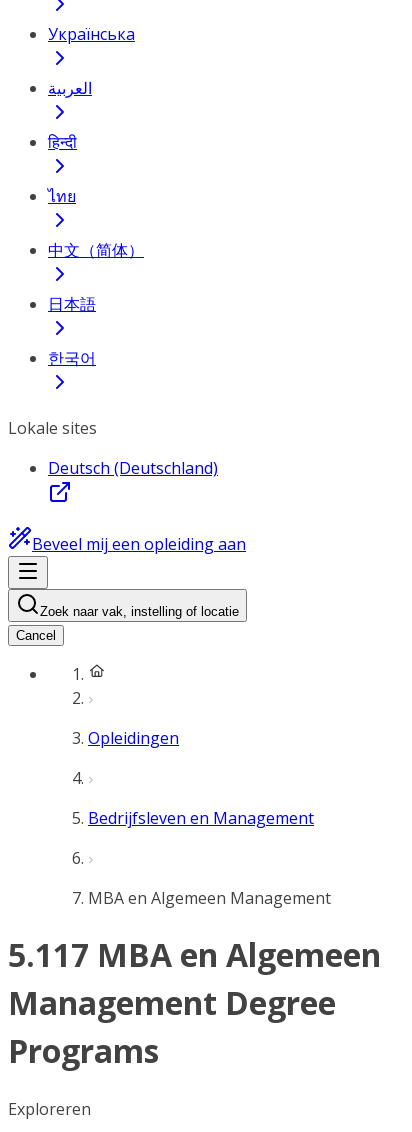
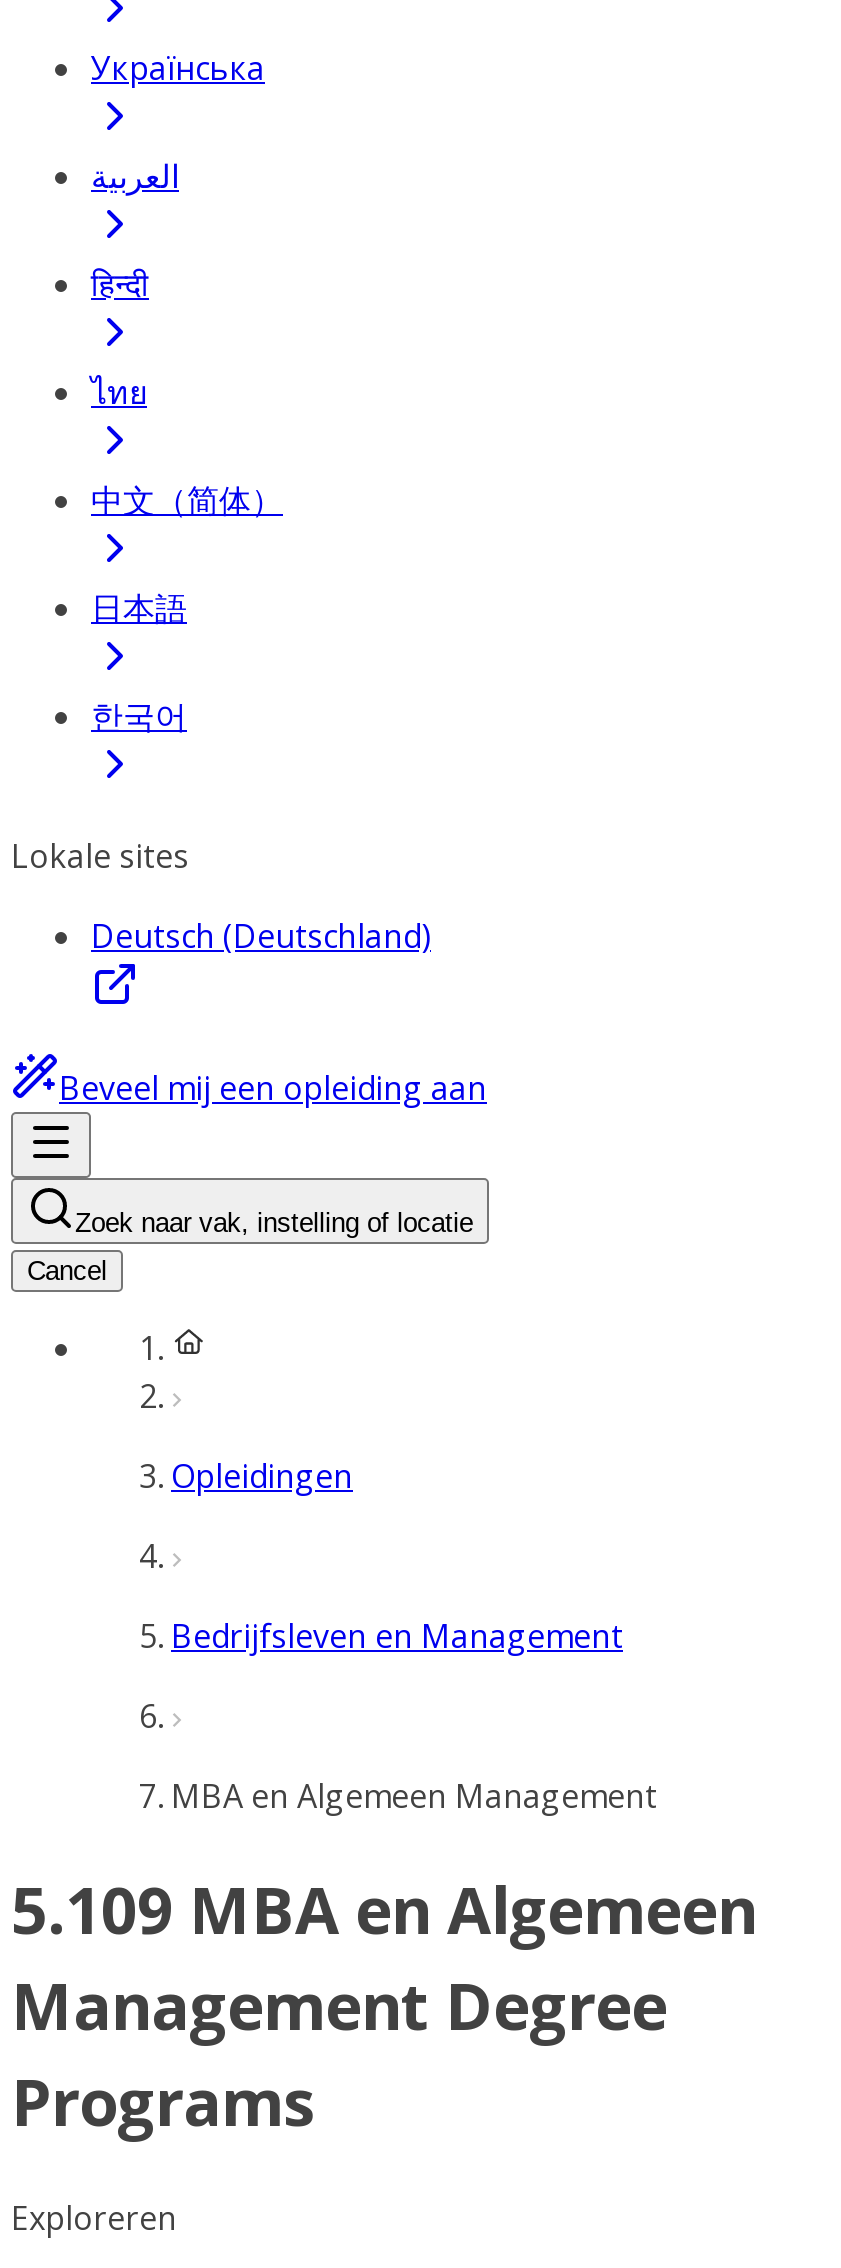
- 5.117 MBA en Algemeen
+ 5.109 MBA en Algemeen
